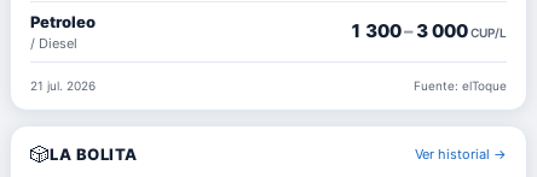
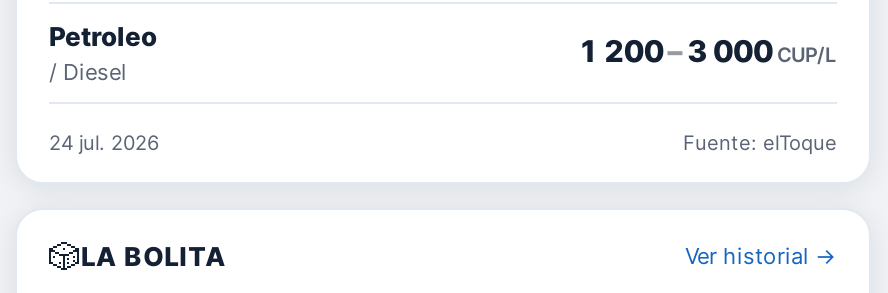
- 1 300 – 3 000CUP/L
+ 1 200 – 3 000CUP/L

- 21 jul. 2026
+ 24 jul. 2026
